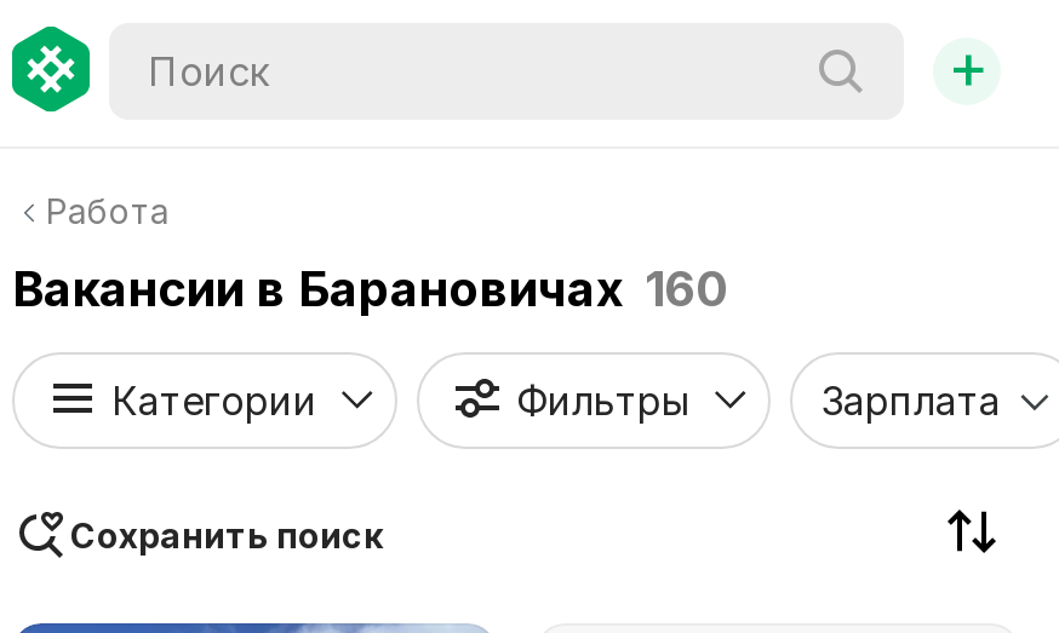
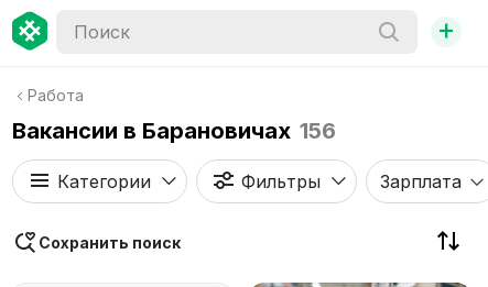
- Вакансии в Барановичах 160
+ Вакансии в Барановичах 156
